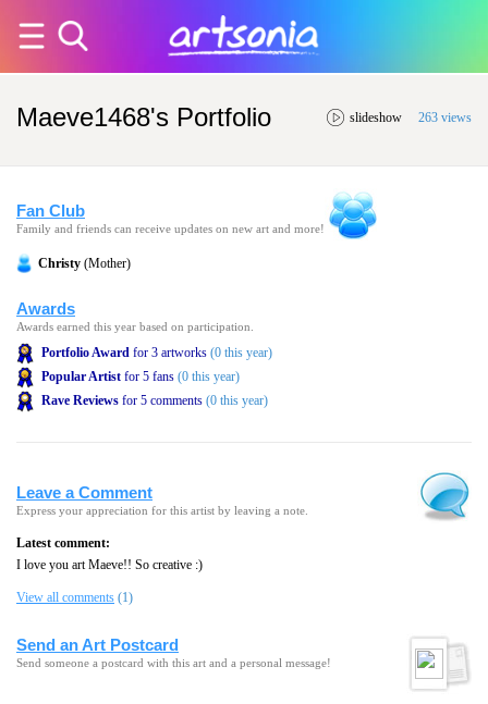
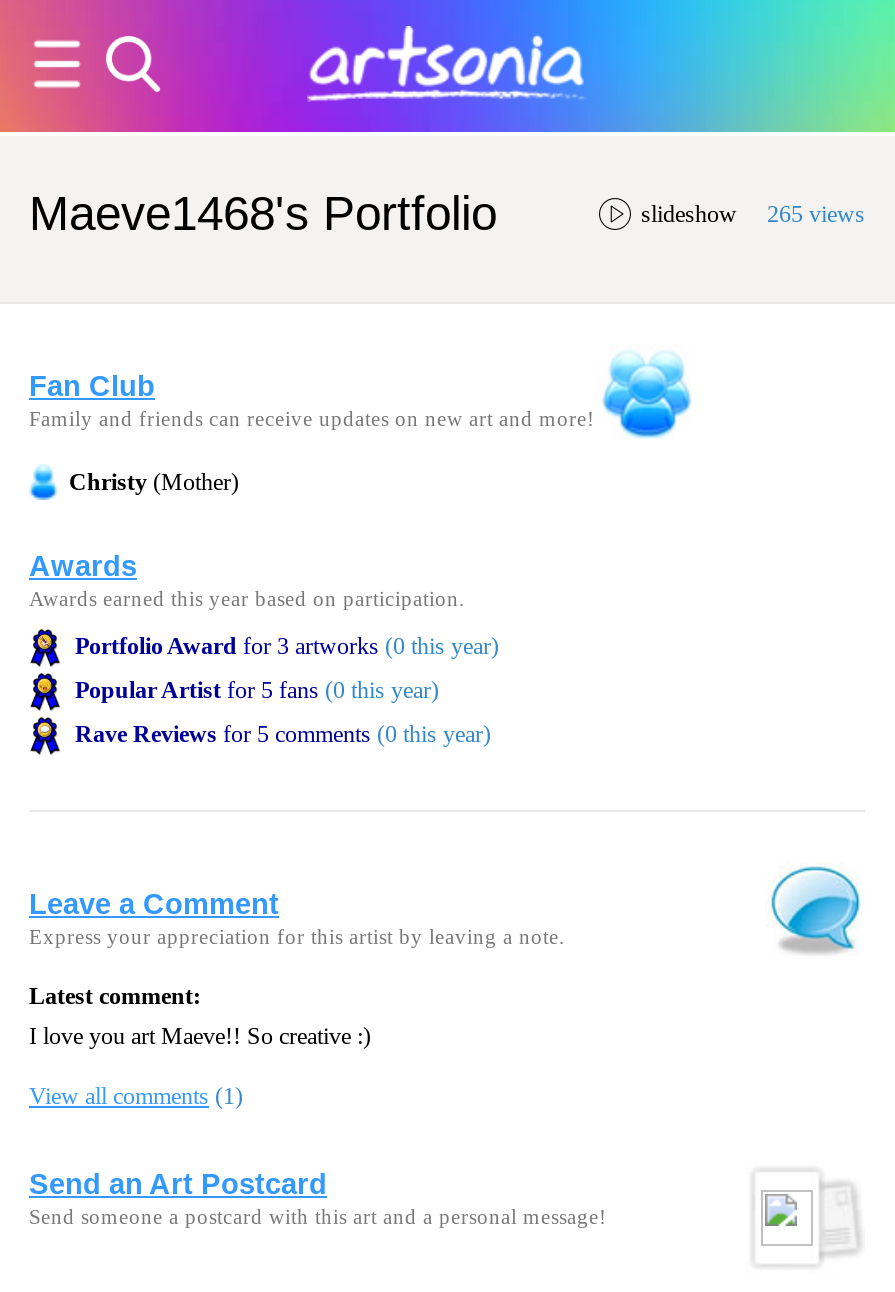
- slideshow 263 views
+ slideshow 265 views
